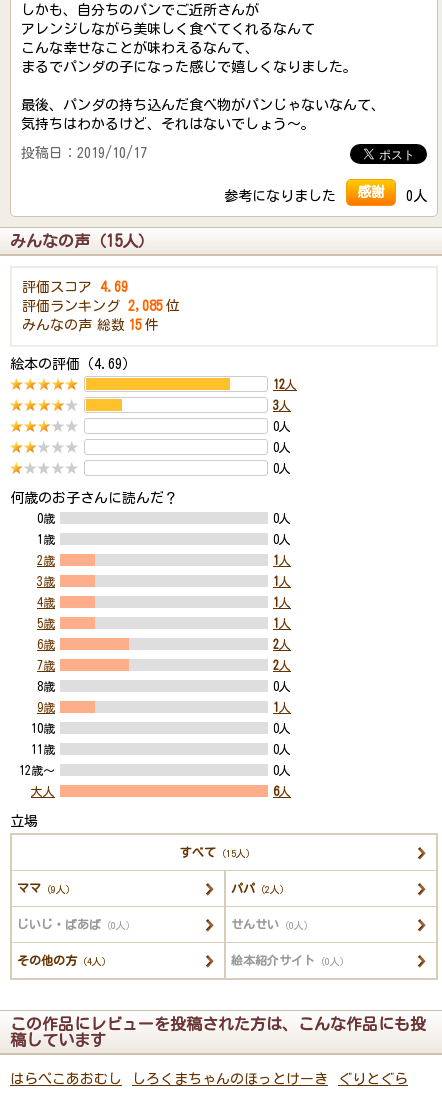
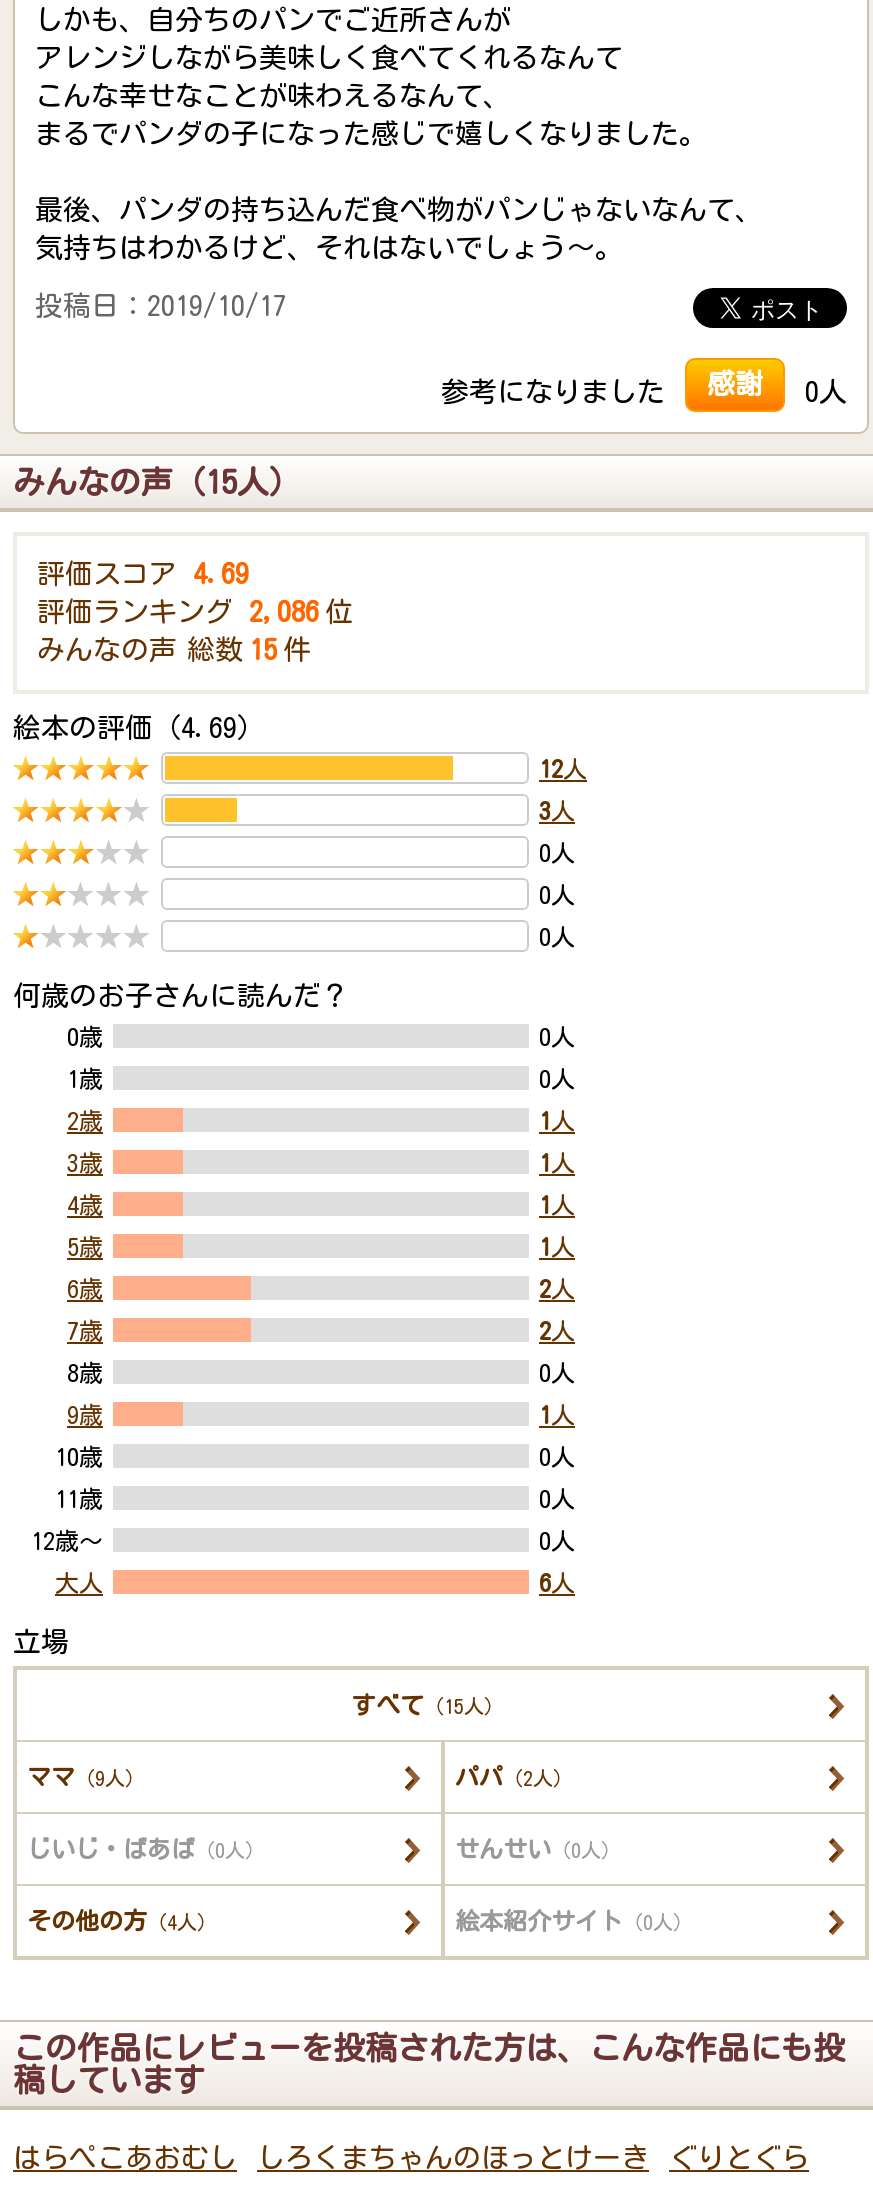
- 評価ランキング 2,085 位
+ 評価ランキング 2,086 位
